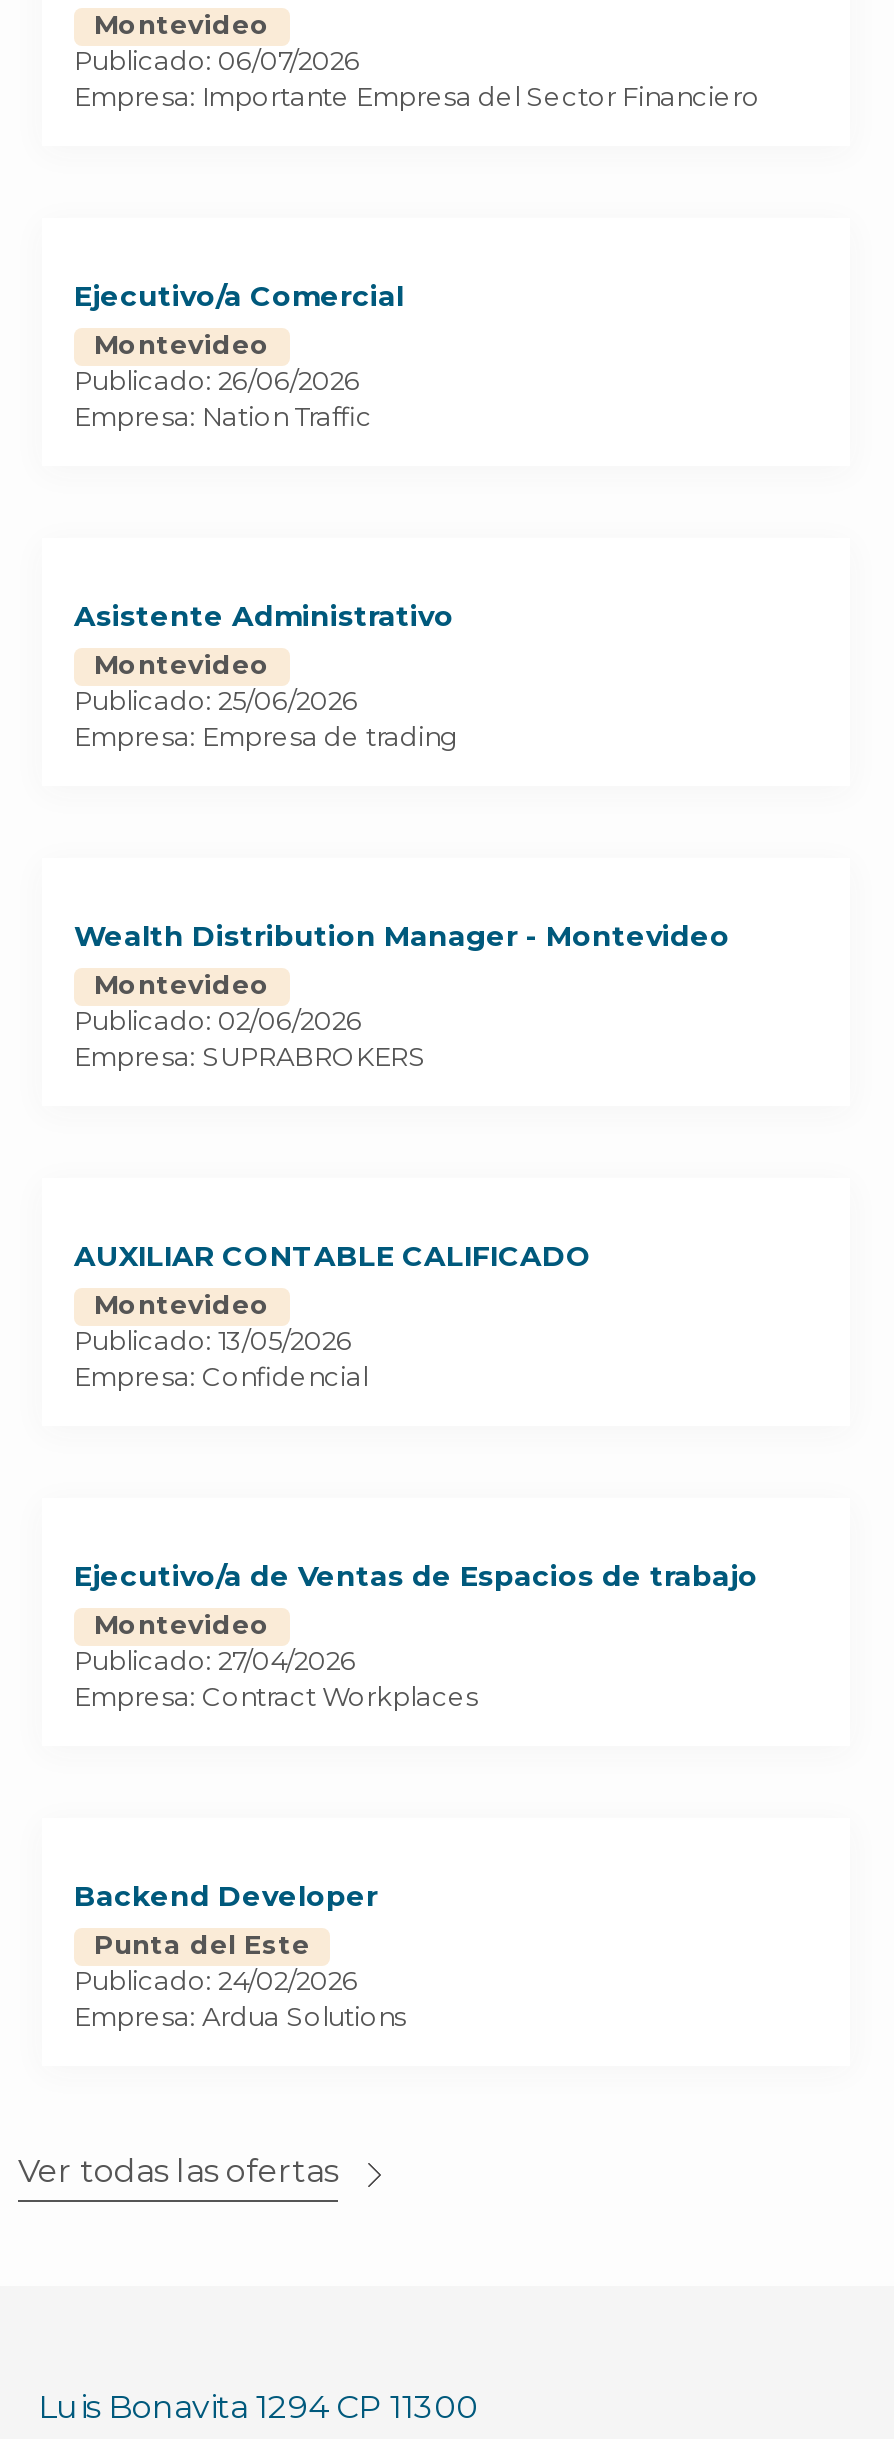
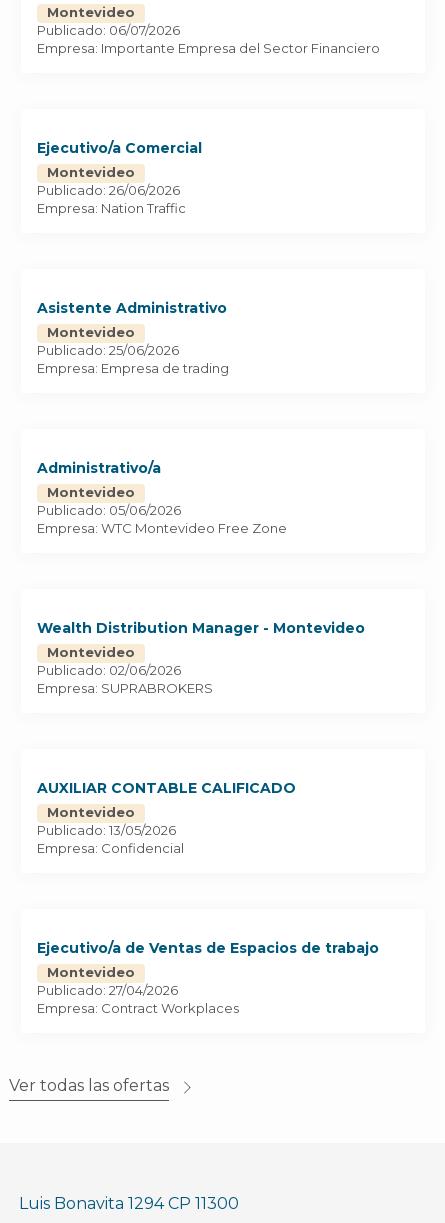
+ Administrativo/a
+ Montevideo
+ Publicado: 05/06/2026
+ Empresa: WTC Montevideo Free Zone

moved down: Wealth Distribution Manager - Montevideo | Montevideo | Publicado: 02/06/2026 | ... | Publicado: 27/04/2026 | Empresa: Contract Workplaces

- Backend Developer
- Punta del Este
- Publicado: 24/02/2026
- Empresa: Ardua Solutions
